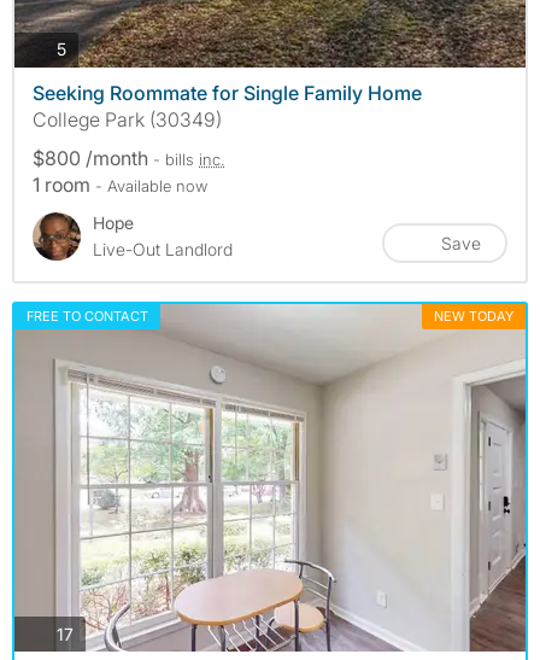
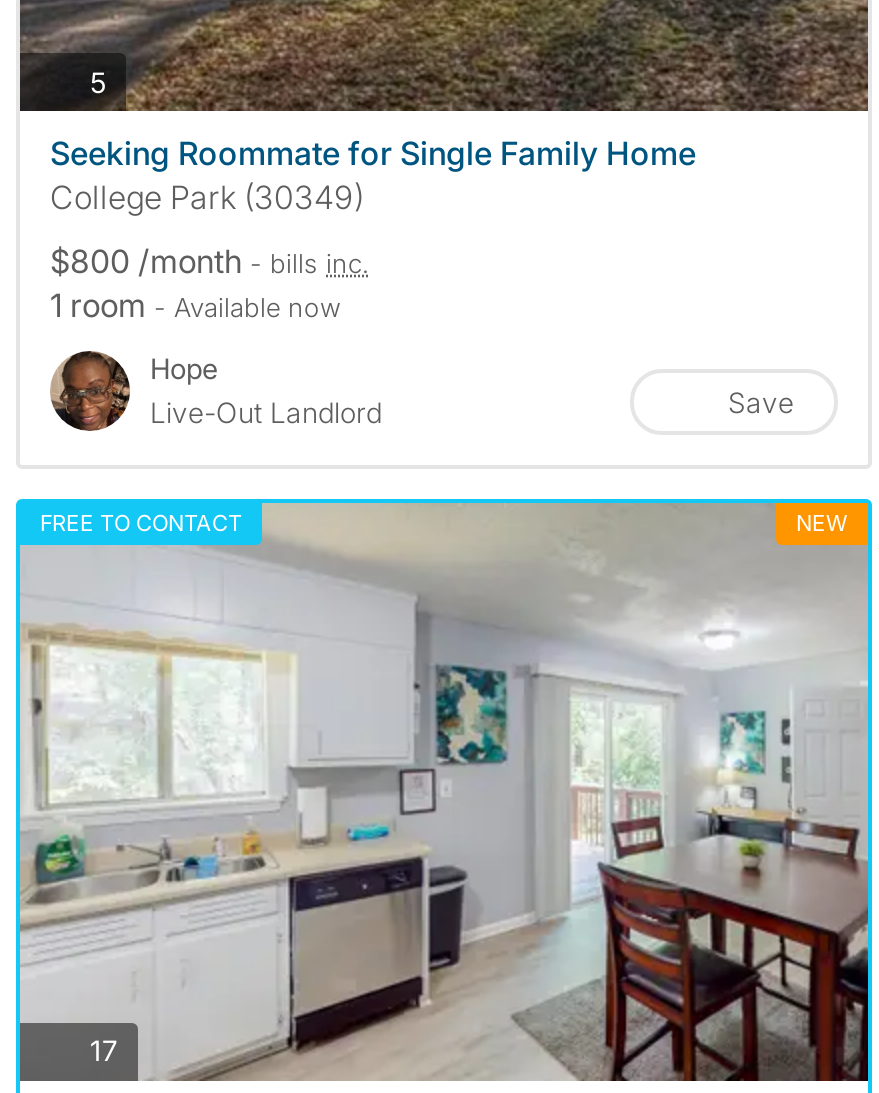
- [image]
- NEW TODAY
+ [image]
+ NEW
